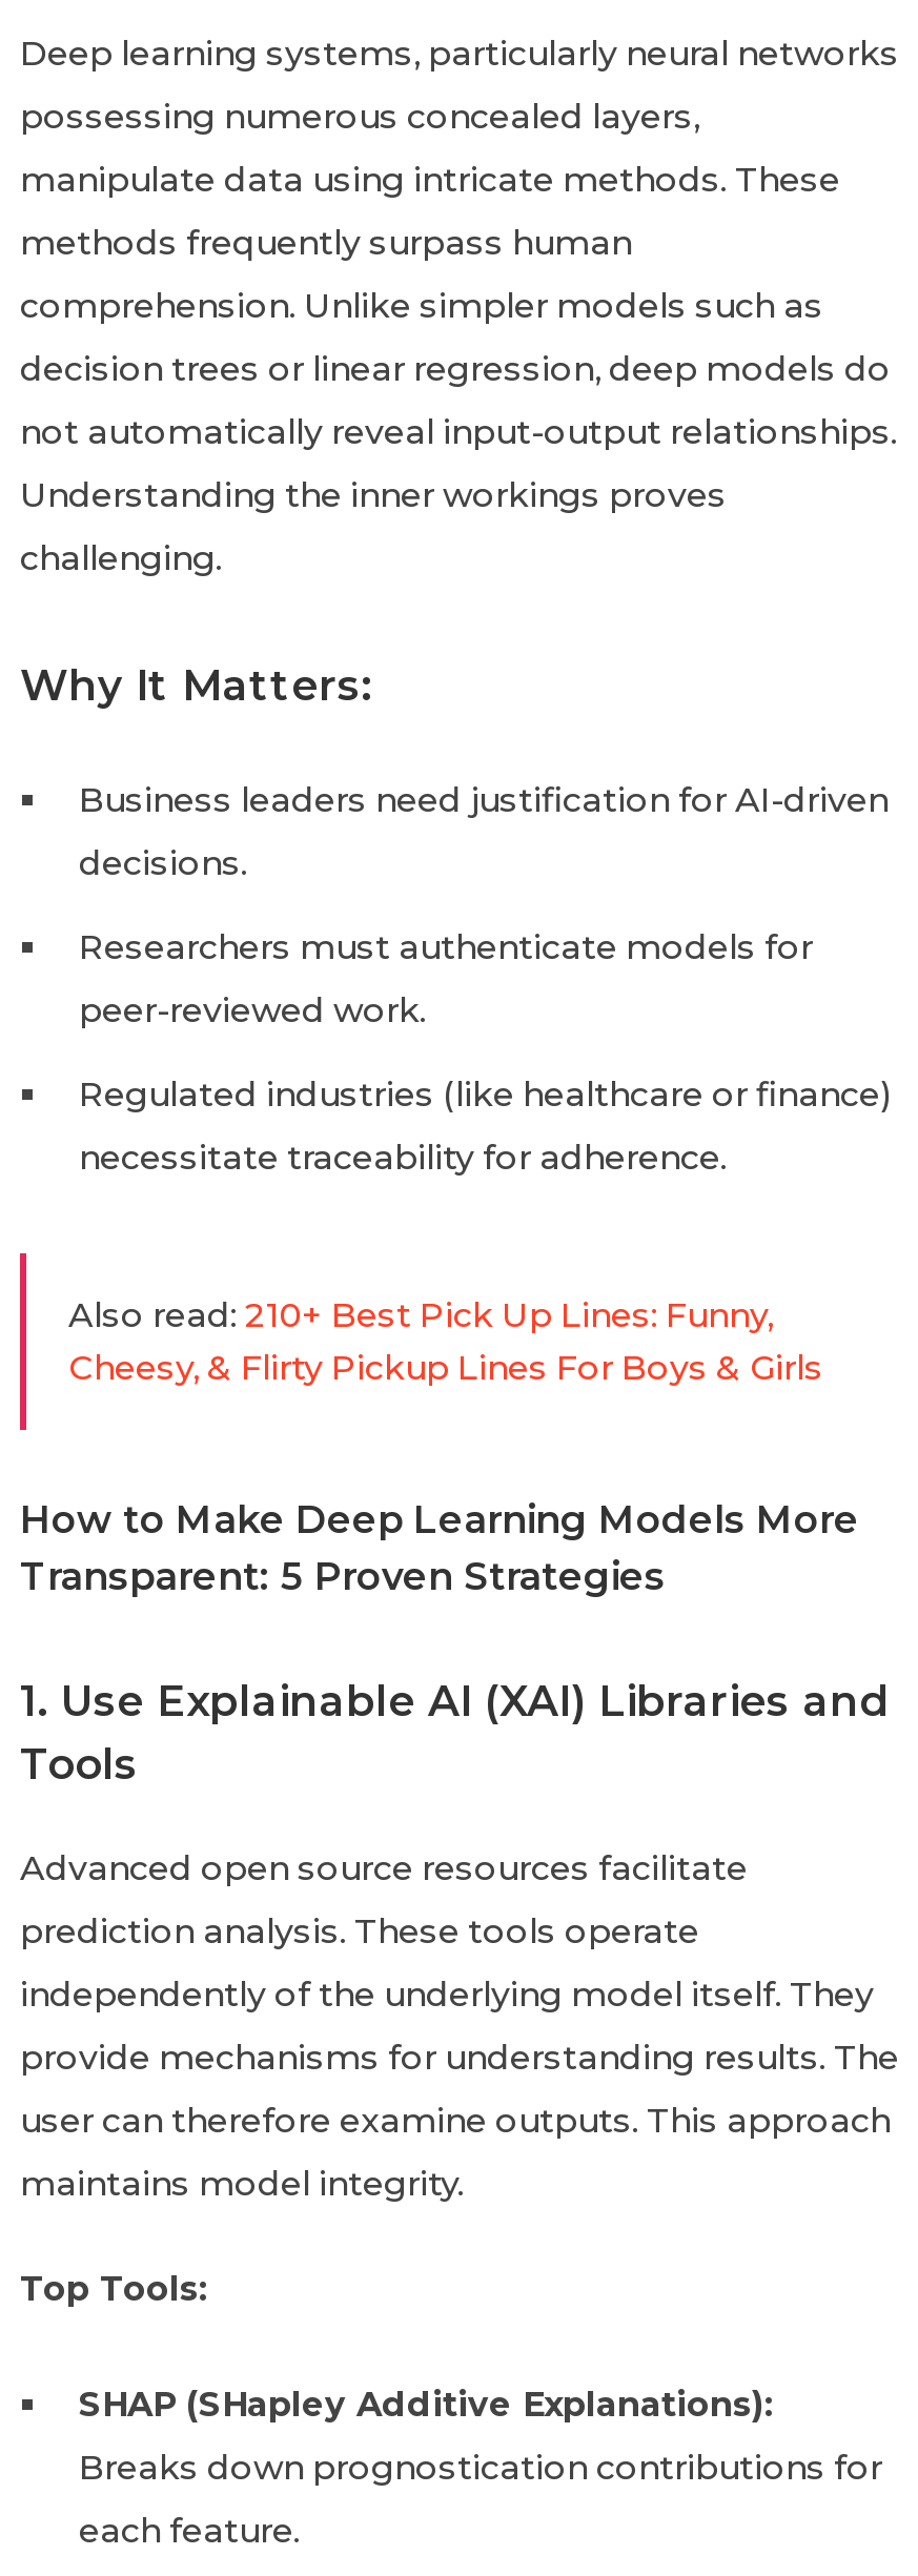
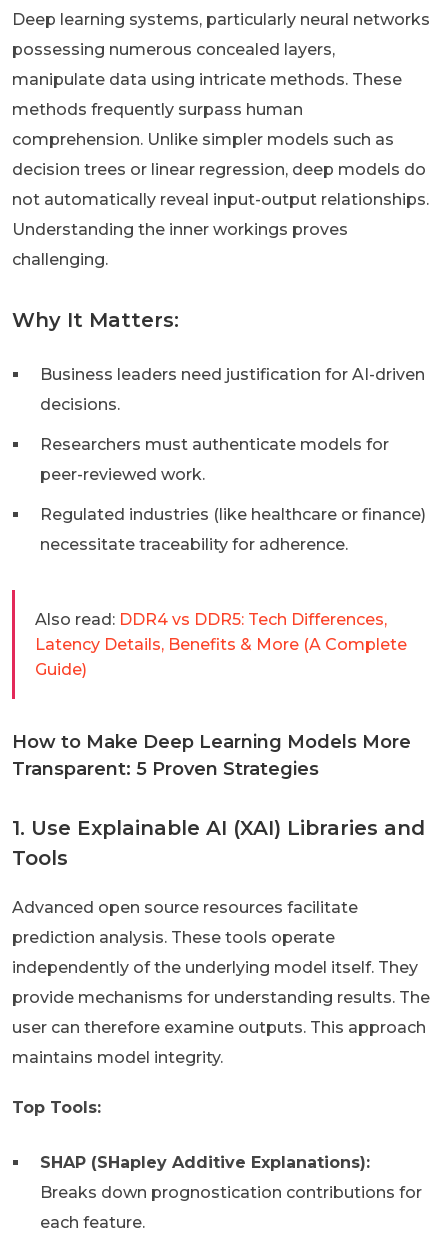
- Also read: 210+ Best Pick Up Lines: Funny,
- Cheesy, & Flirty Pickup Lines For Boys & Girls
+ Also read: DDR4 vs DDR5: Tech Differences,
+ Latency Details, Benefits & More (A Complete
+ Guide)
